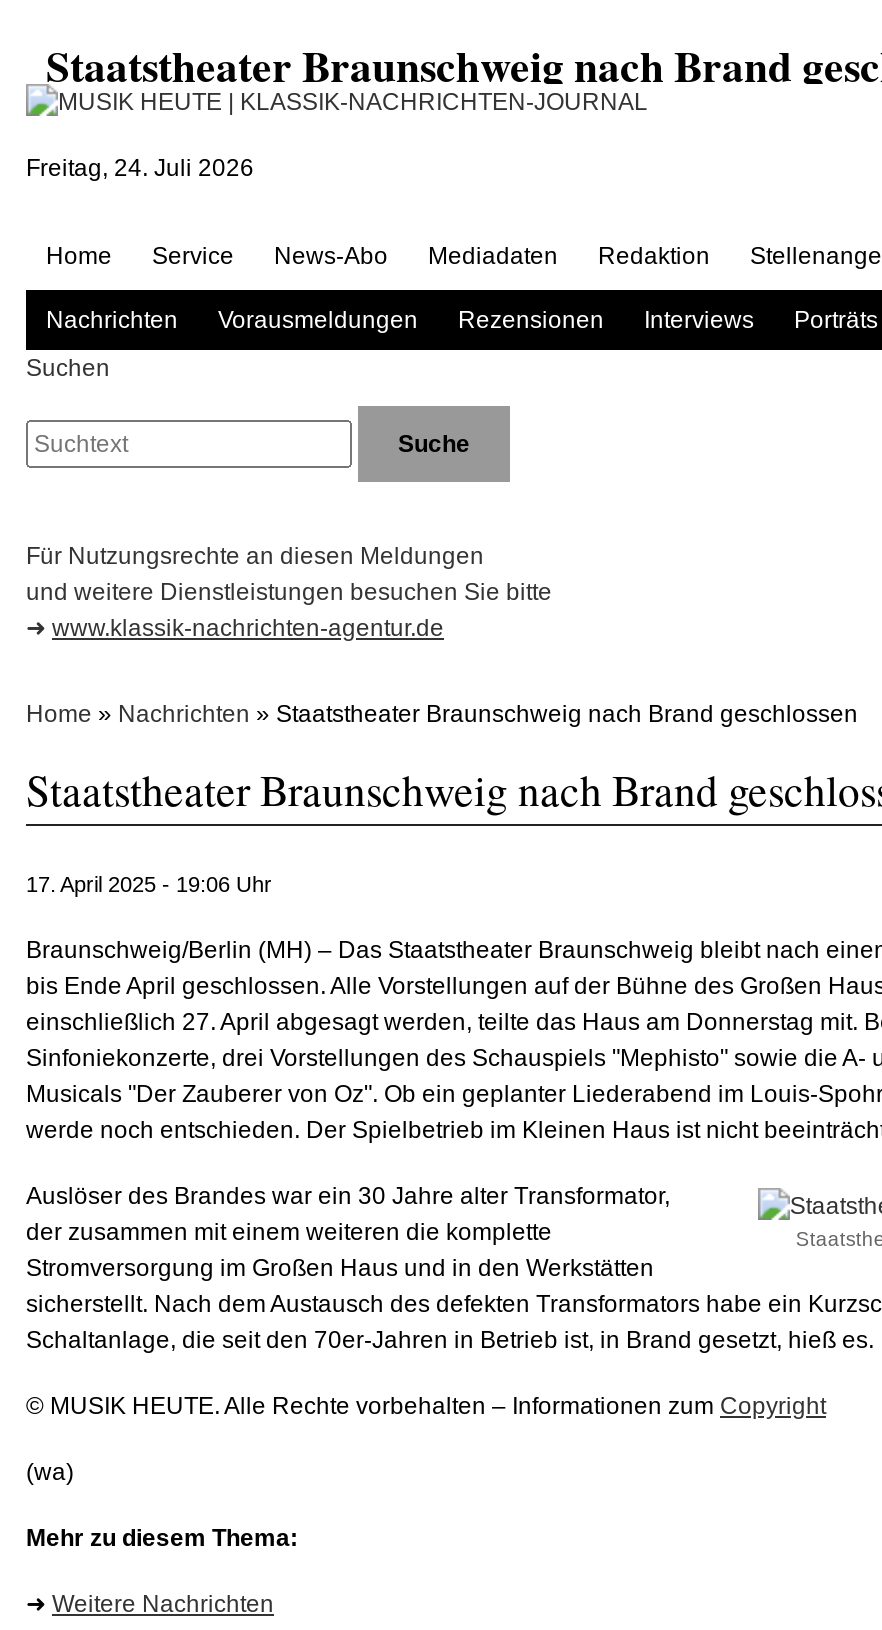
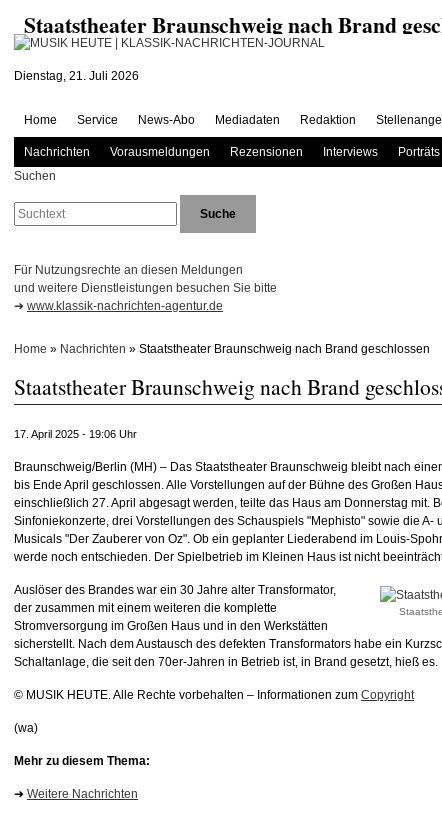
- Freitag, 24. Juli 2026
+ Dienstag, 21. Juli 2026
